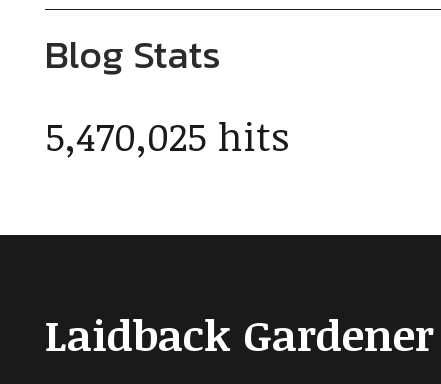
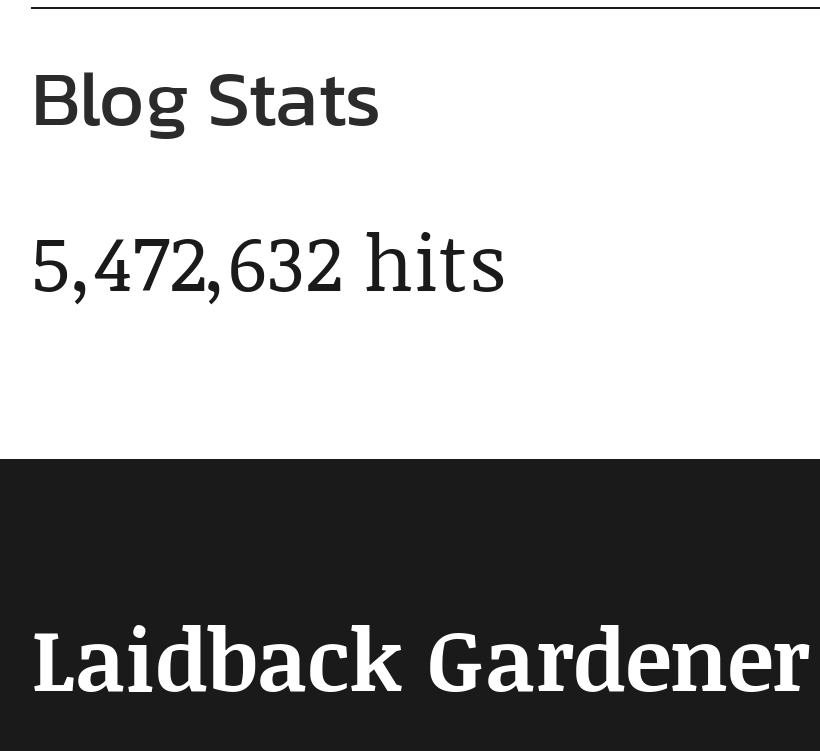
- 5,470,025 hits
+ 5,472,632 hits
